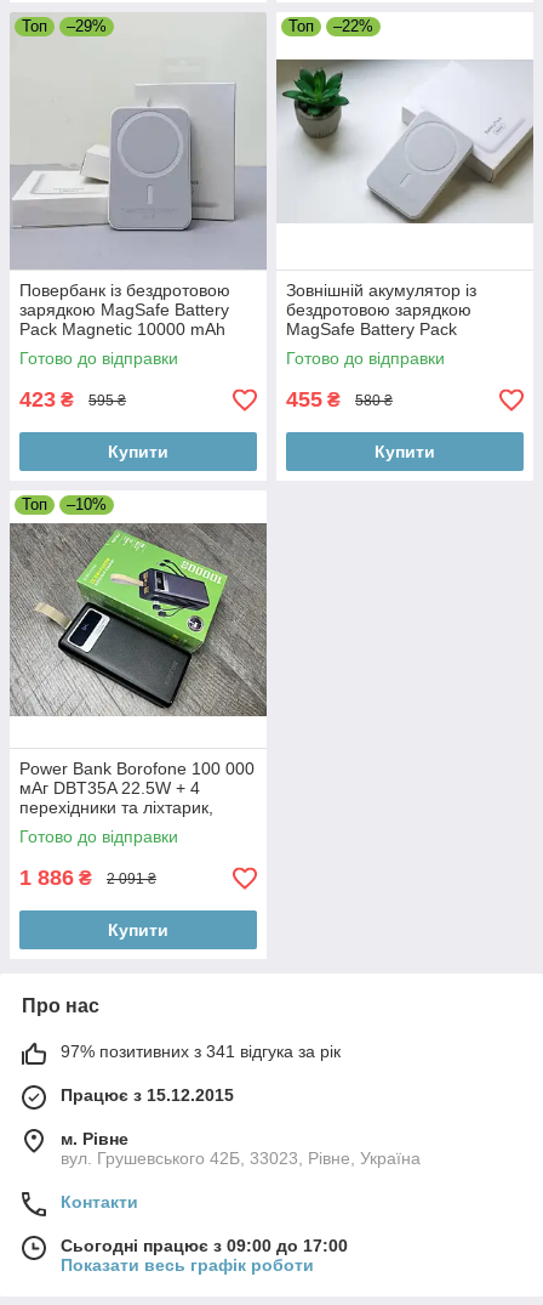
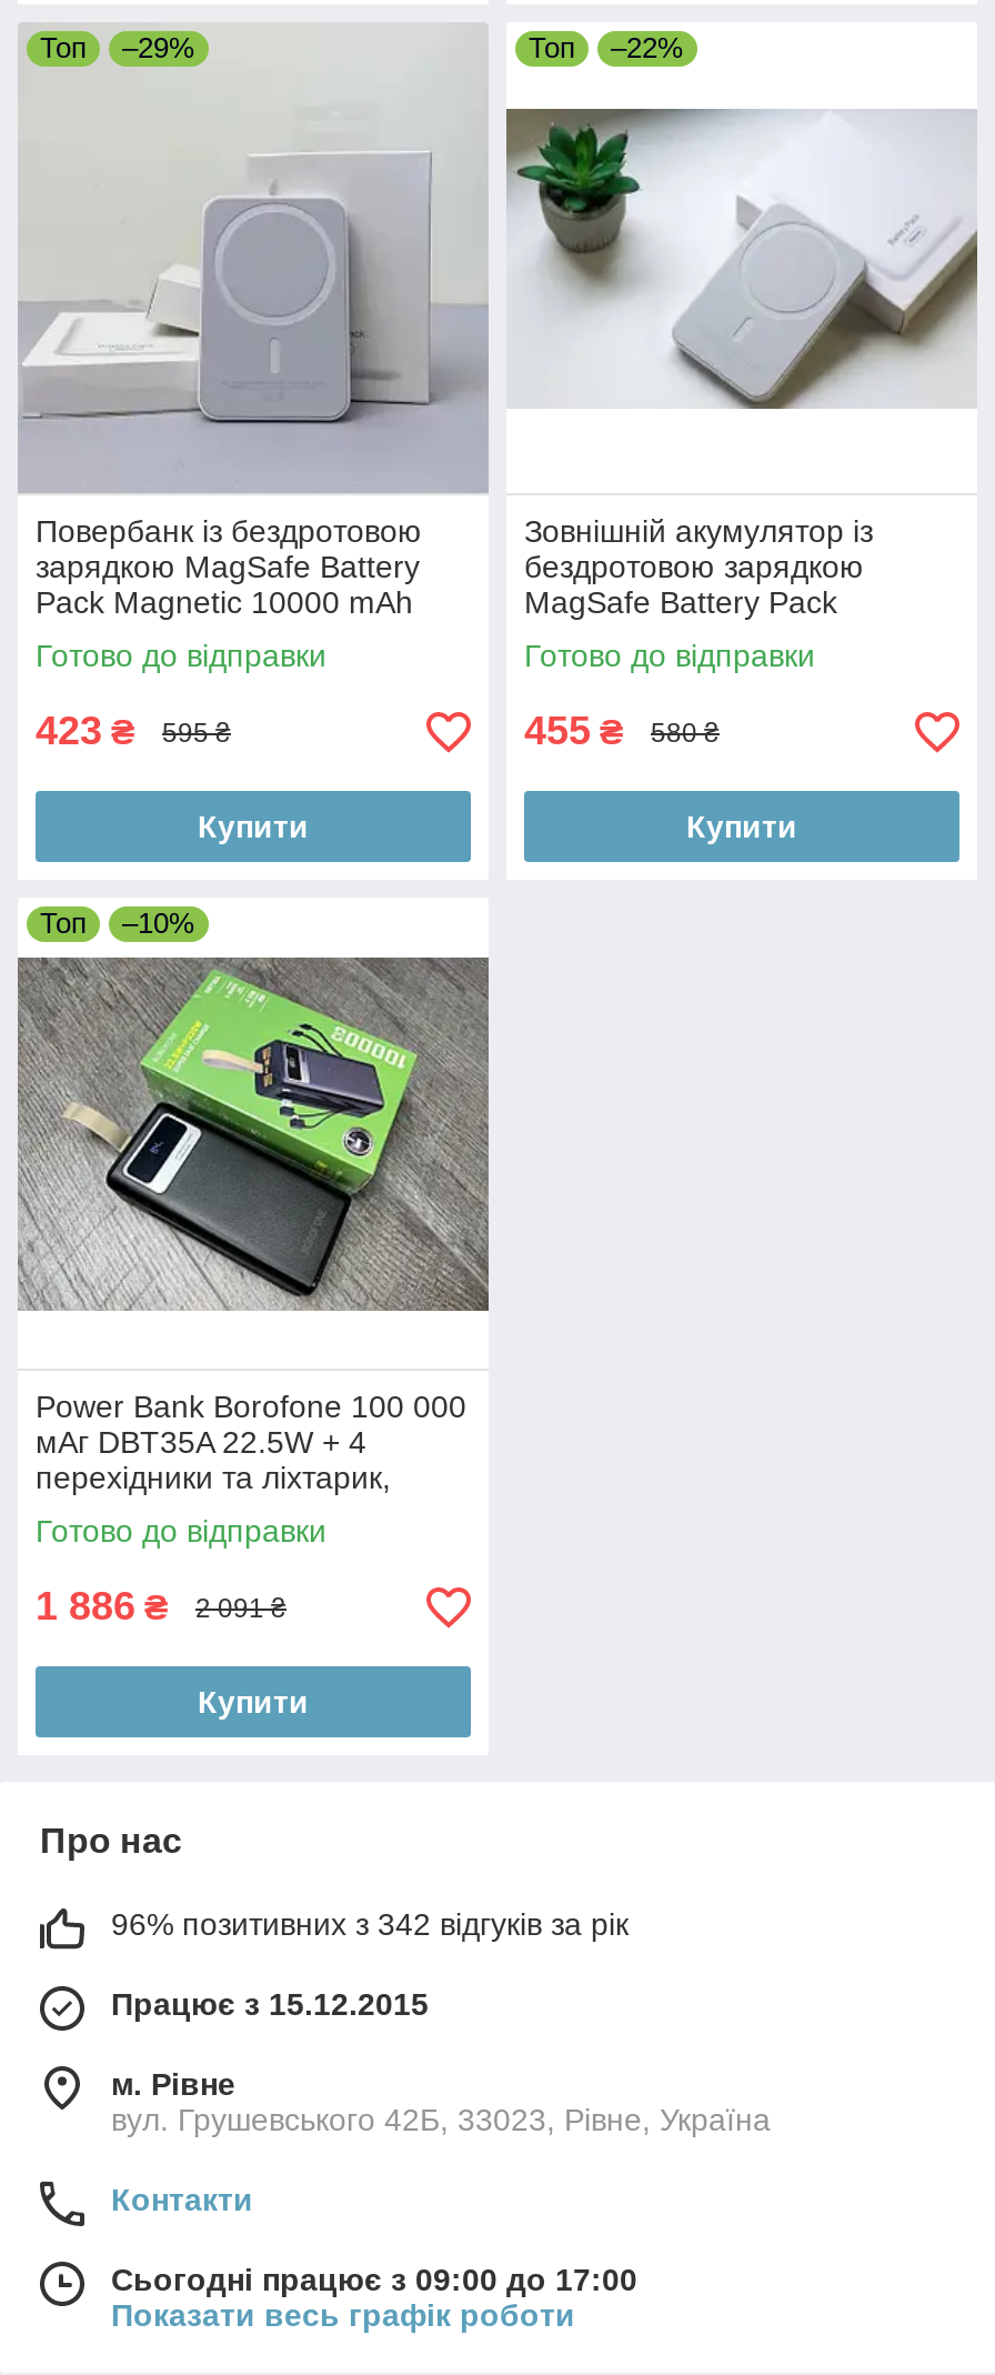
- 97% позитивних з 341 відгука за рік
+ 96% позитивних з 342 відгуків за рік
